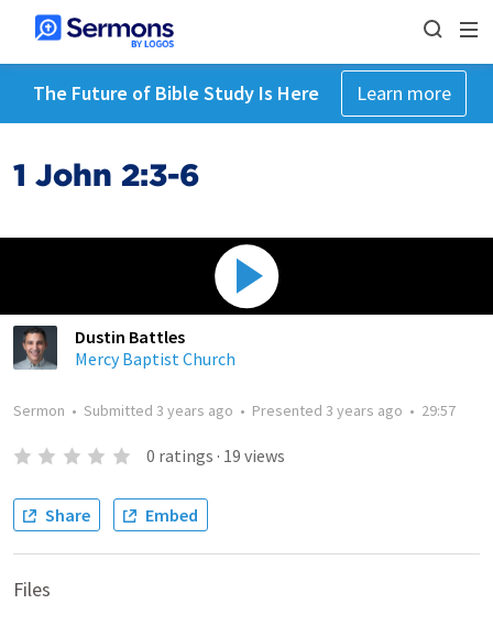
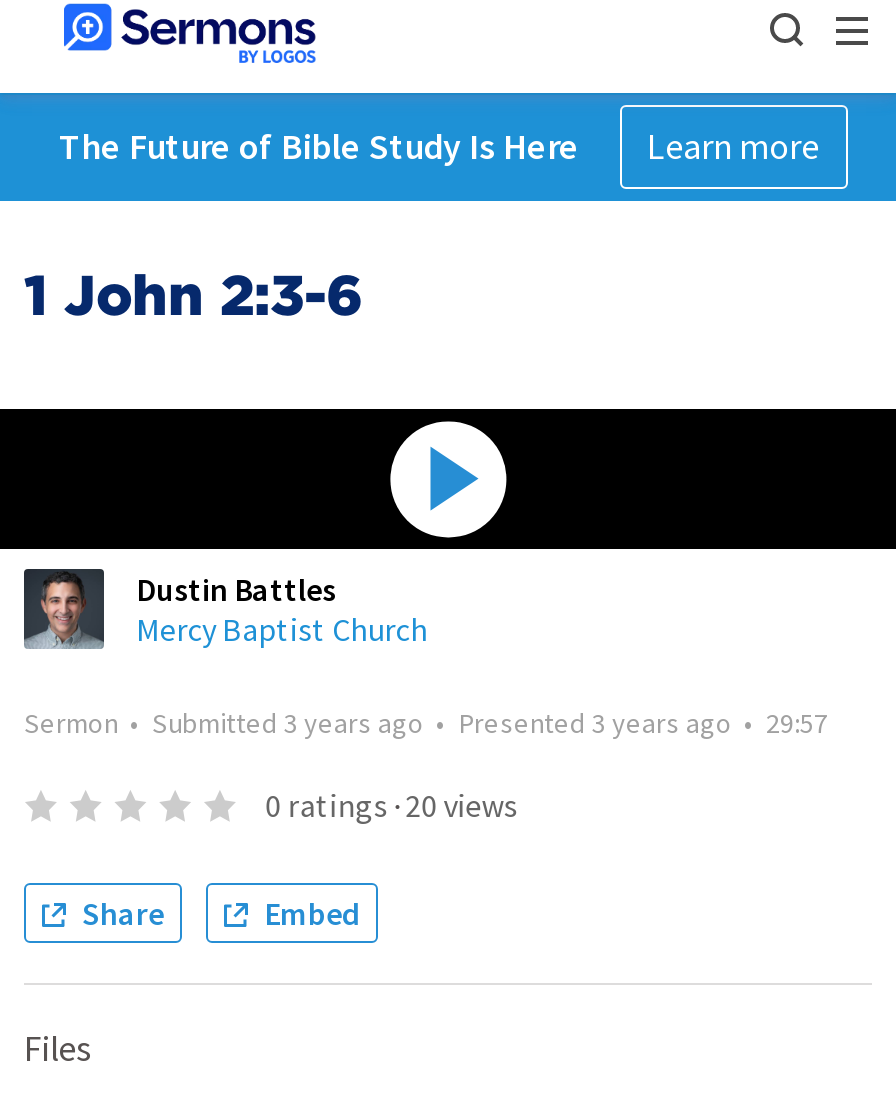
- 0 ratings · 19 views
+ 0 ratings · 20 views
